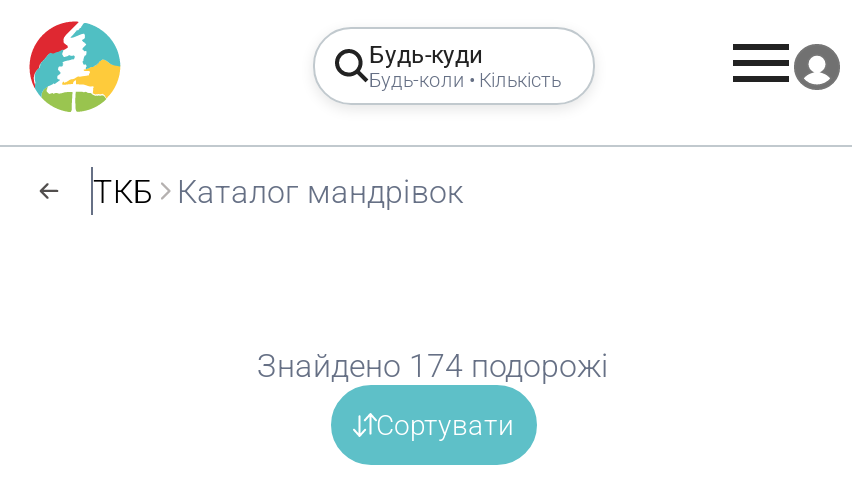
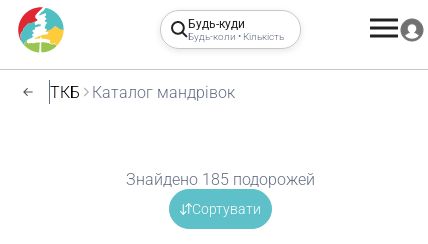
- Знайдено 174 подорожі
+ Знайдено 185 подорожей
